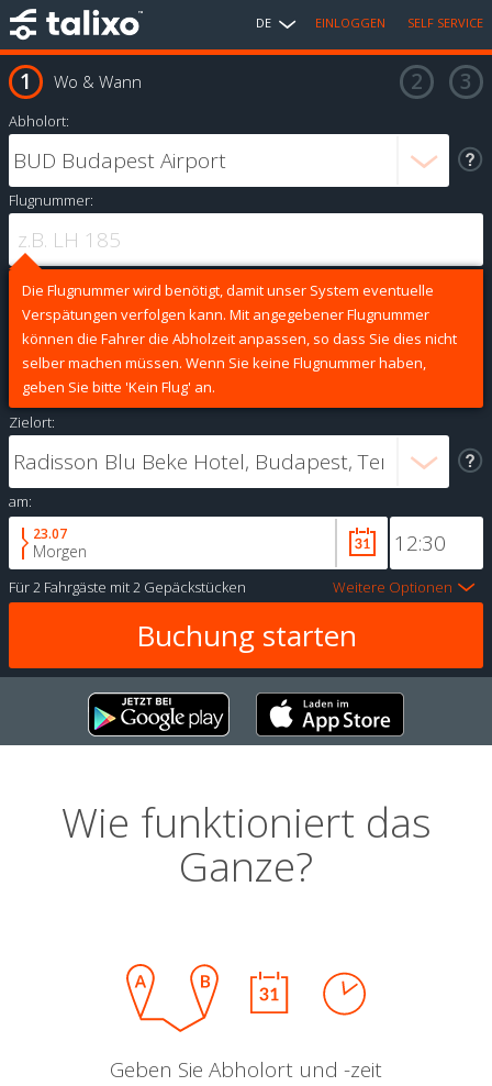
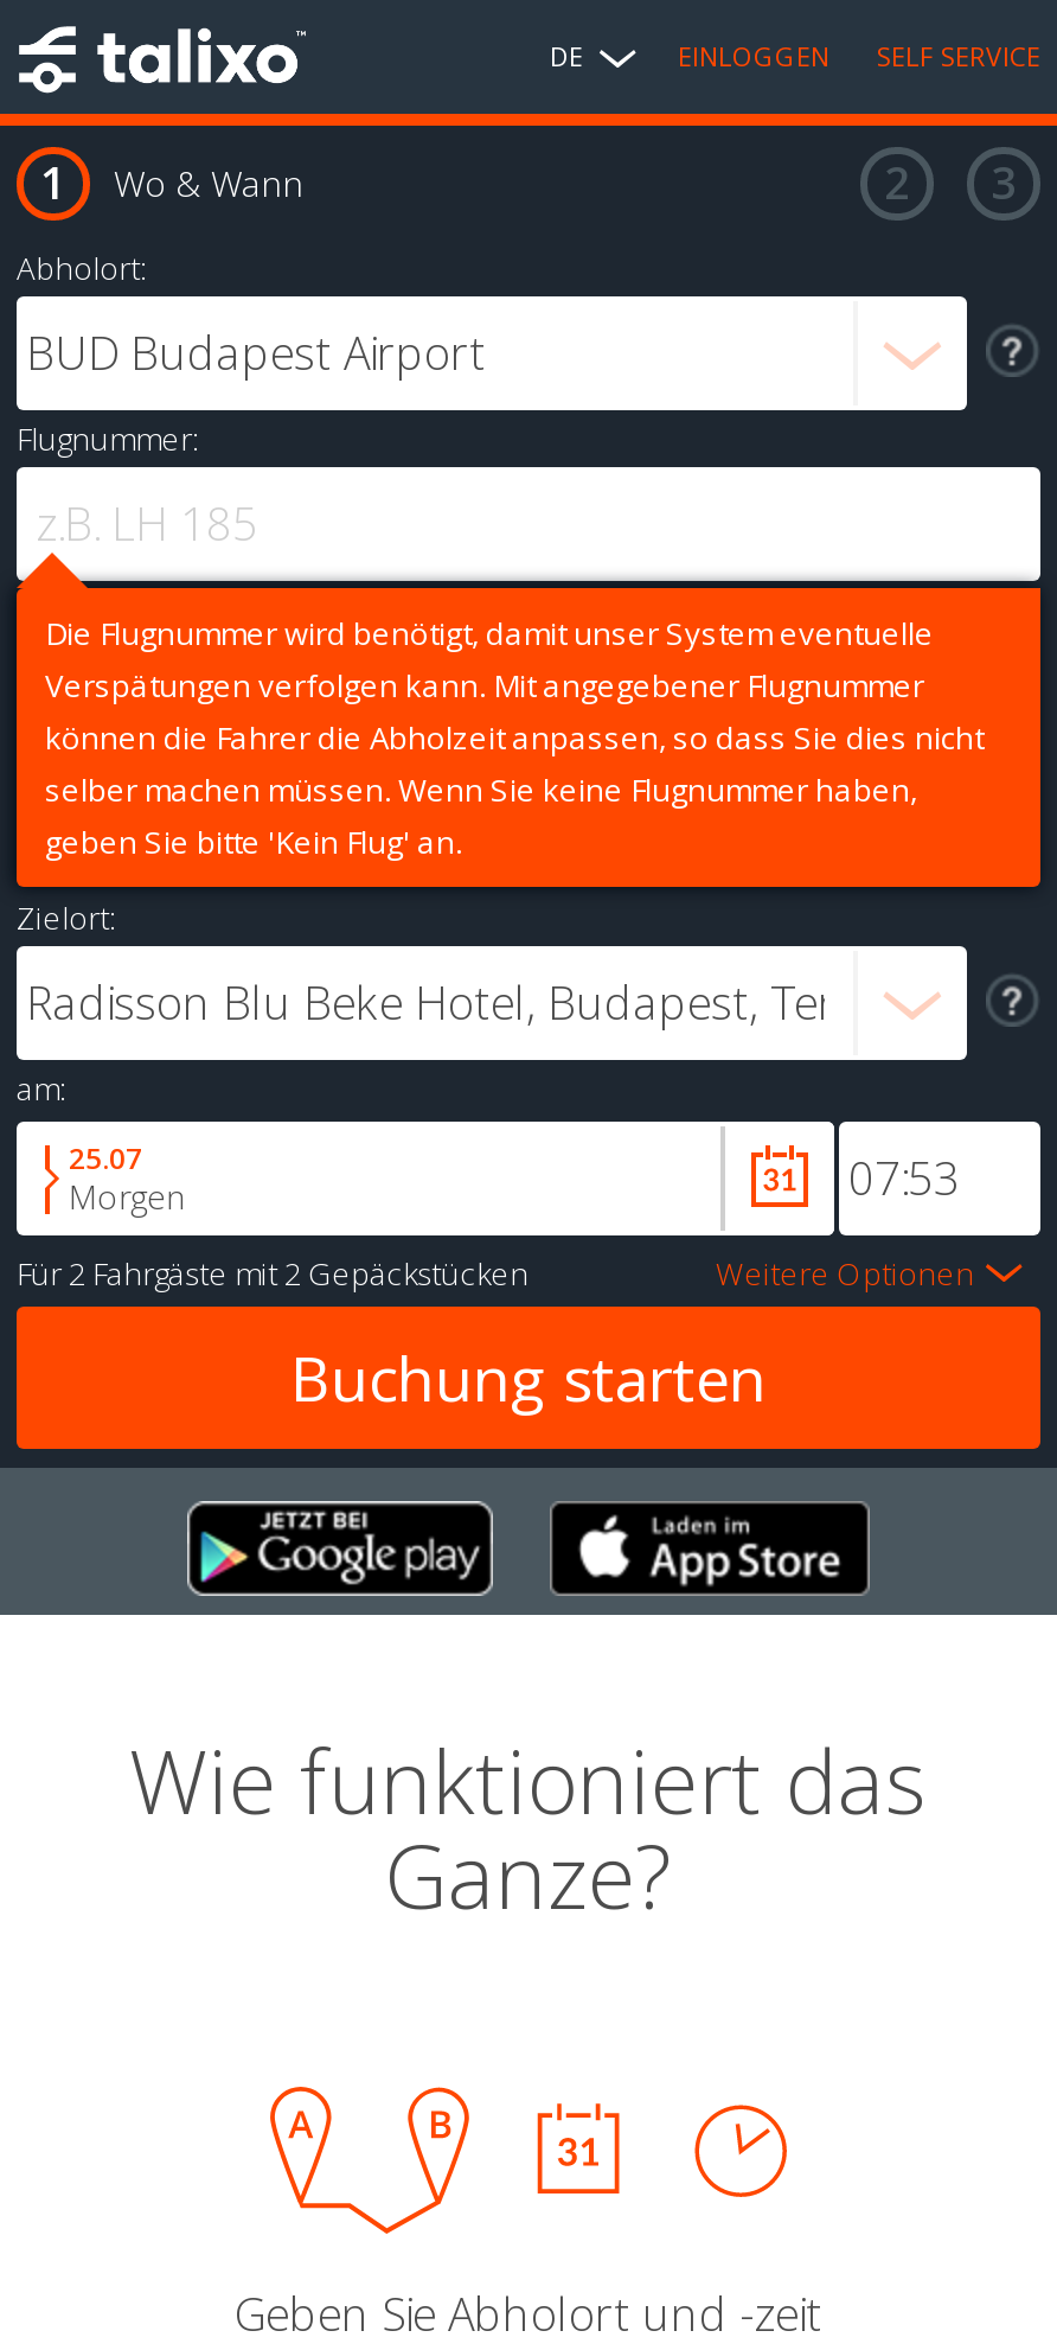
- 23.07
+ 25.07
